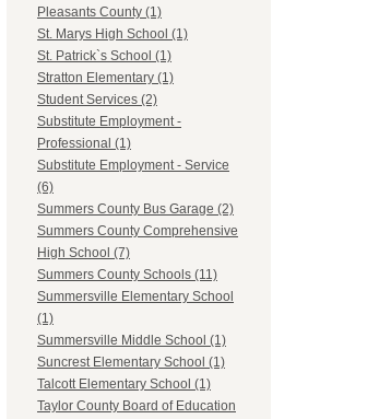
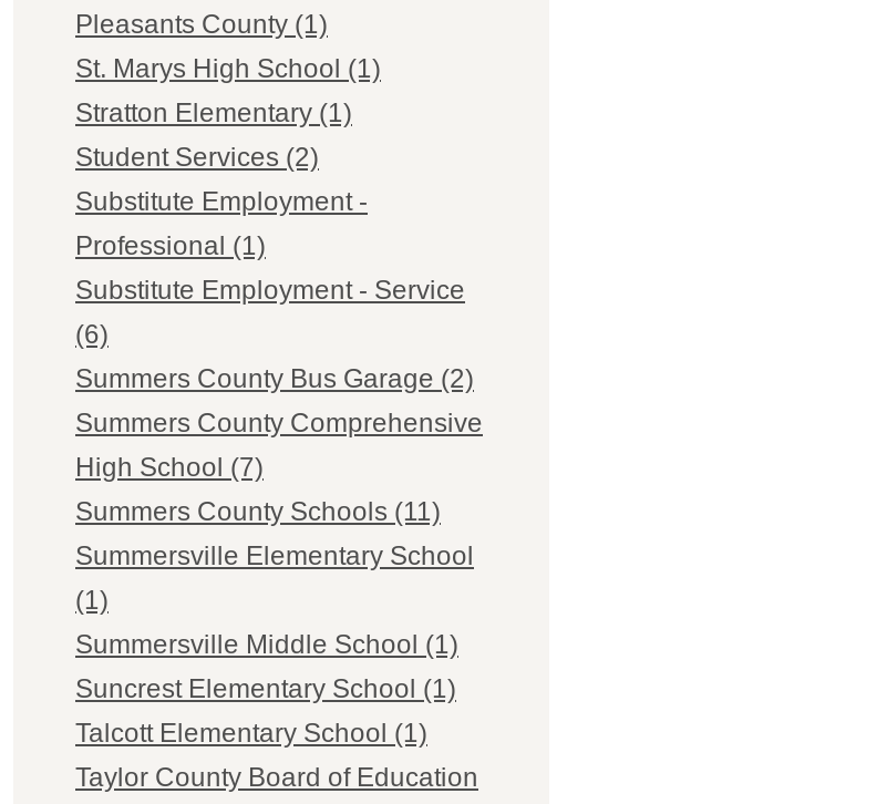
- St. Patrick`s School (1)
